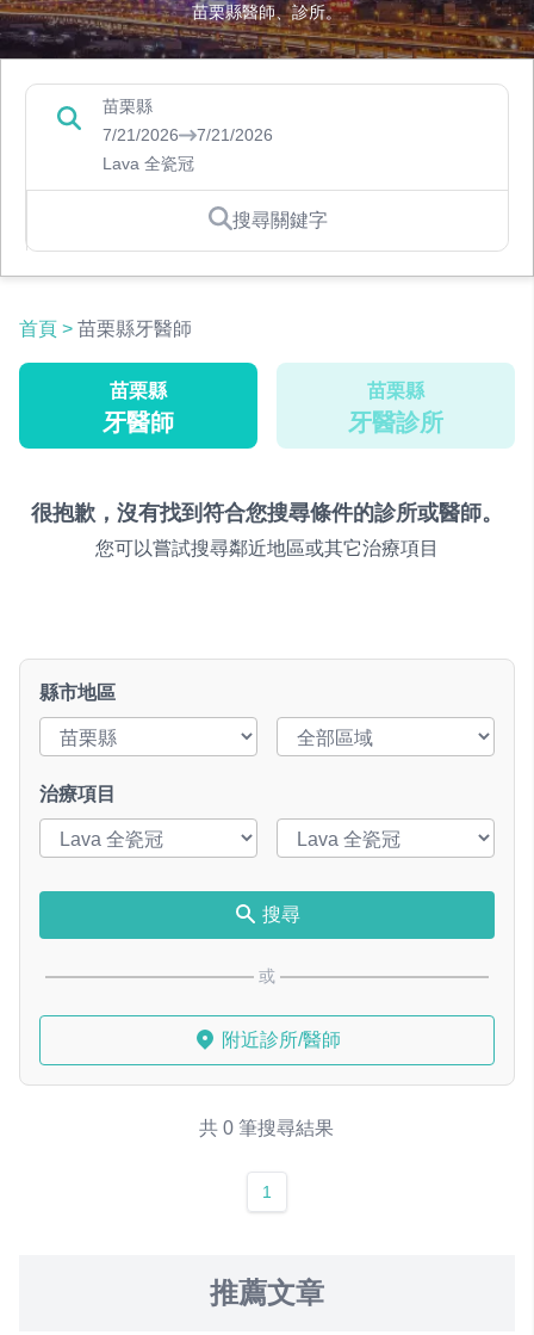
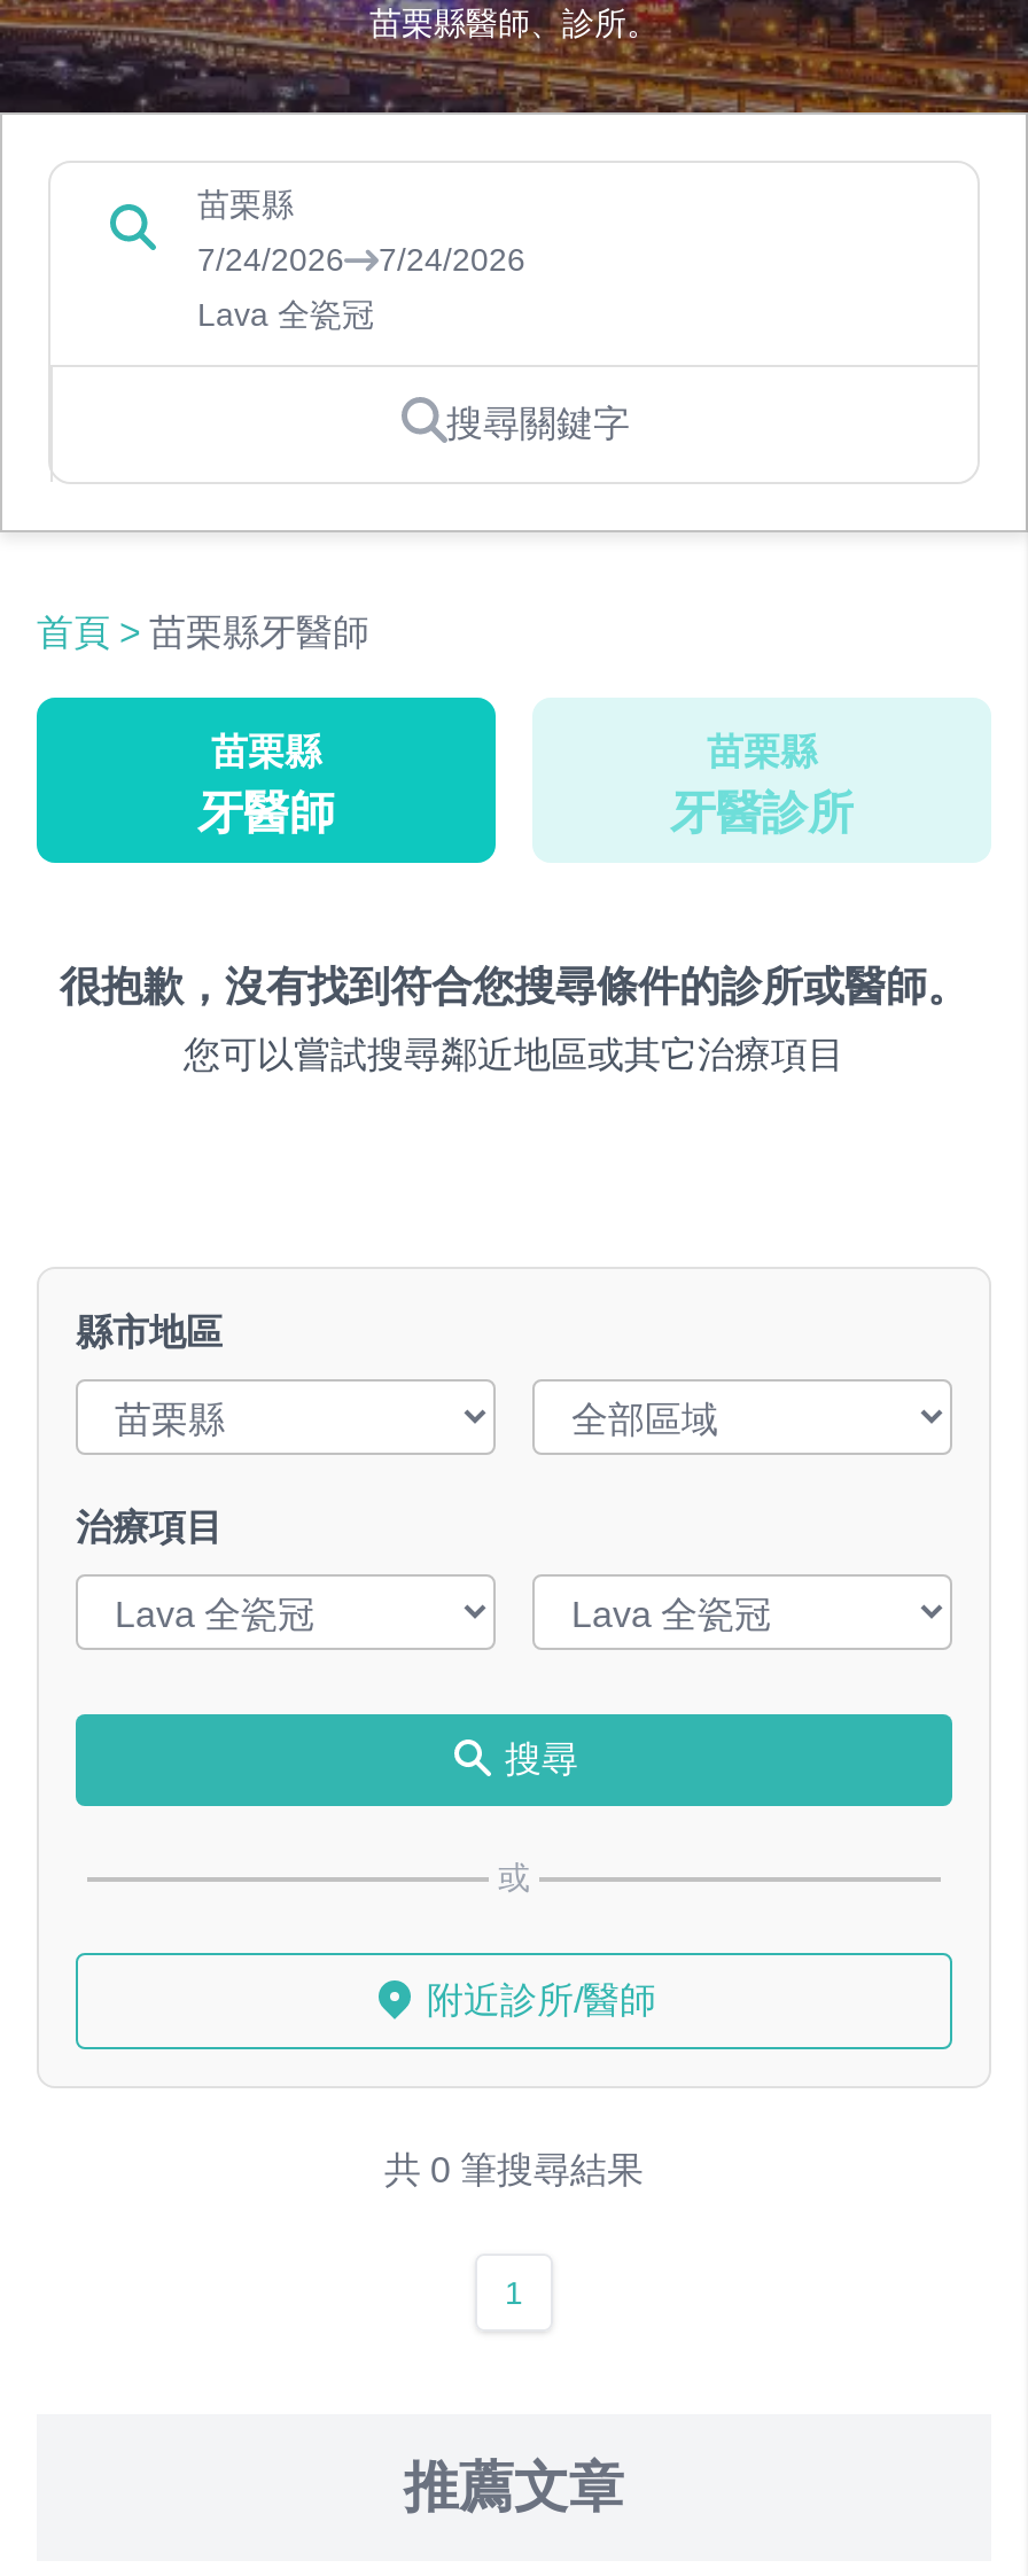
- 7/21/2026
+ 7/24/2026

- 7/21/2026
+ 7/24/2026
